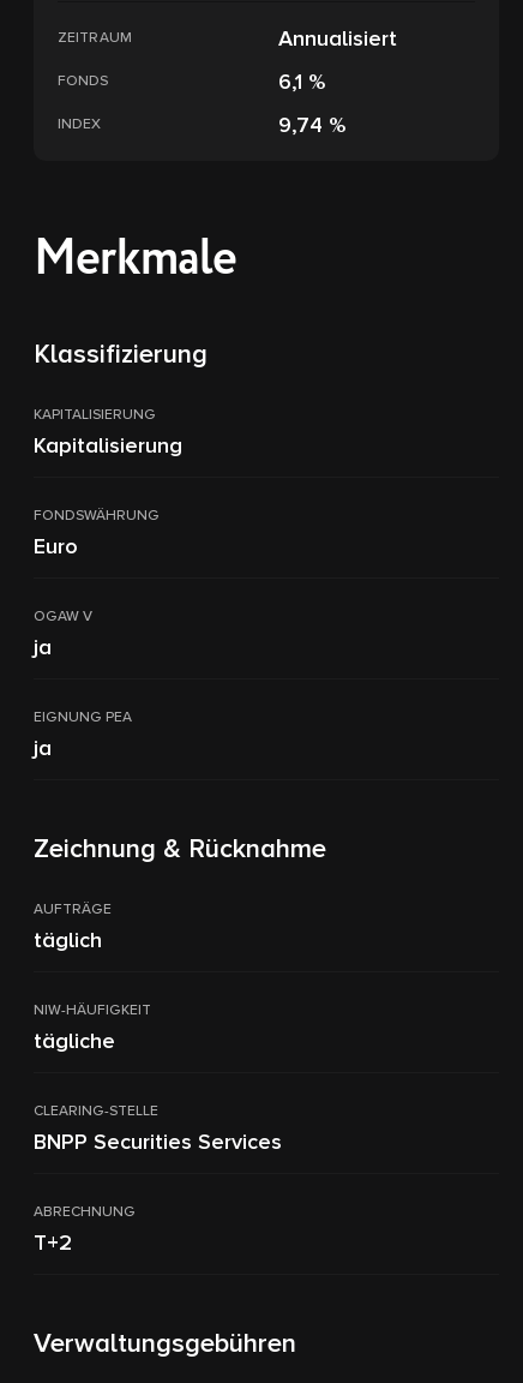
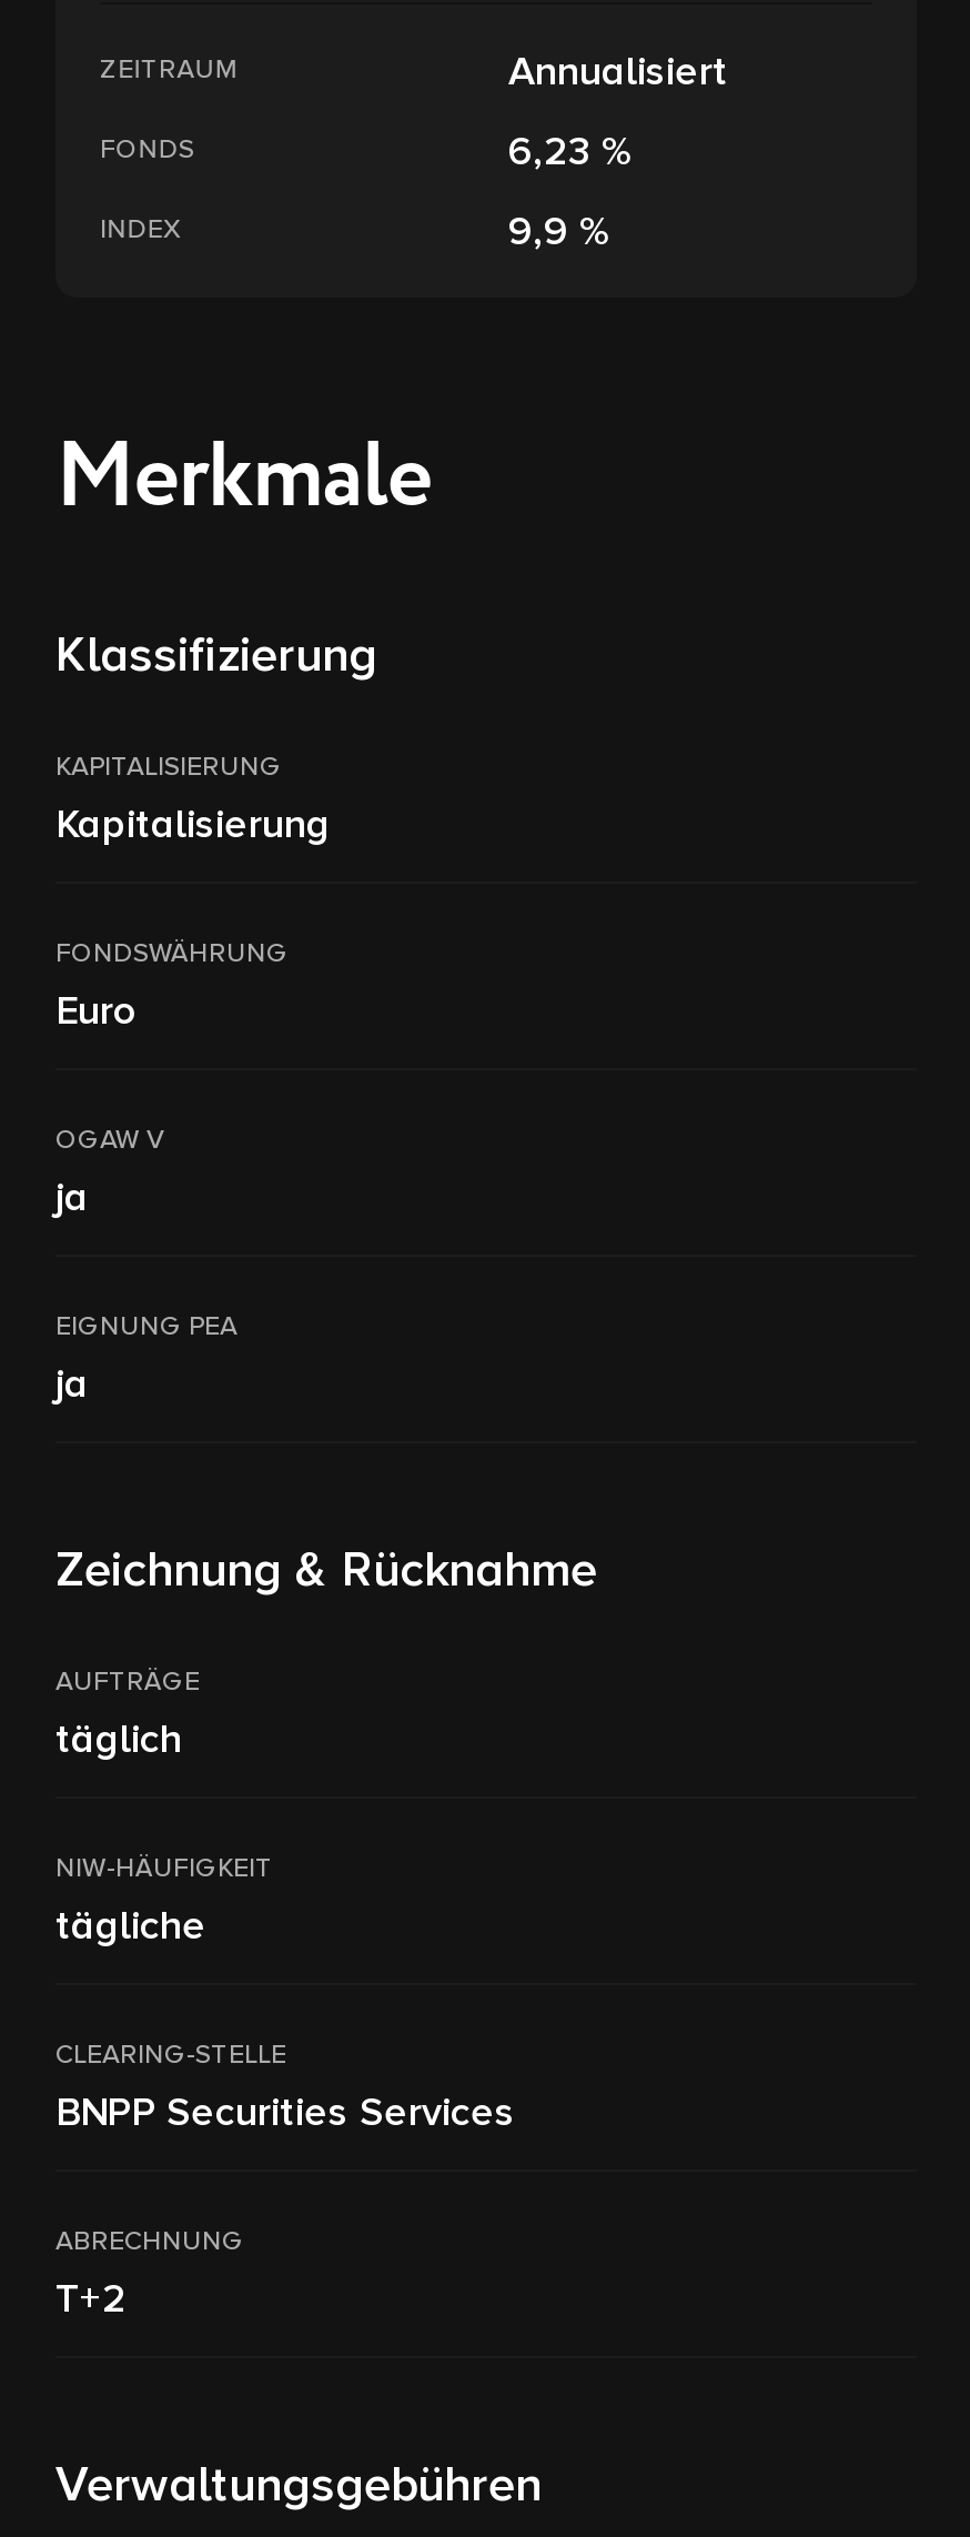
- 6,1 %
+ 6,23 %

- 9,74 %
+ 9,9 %
